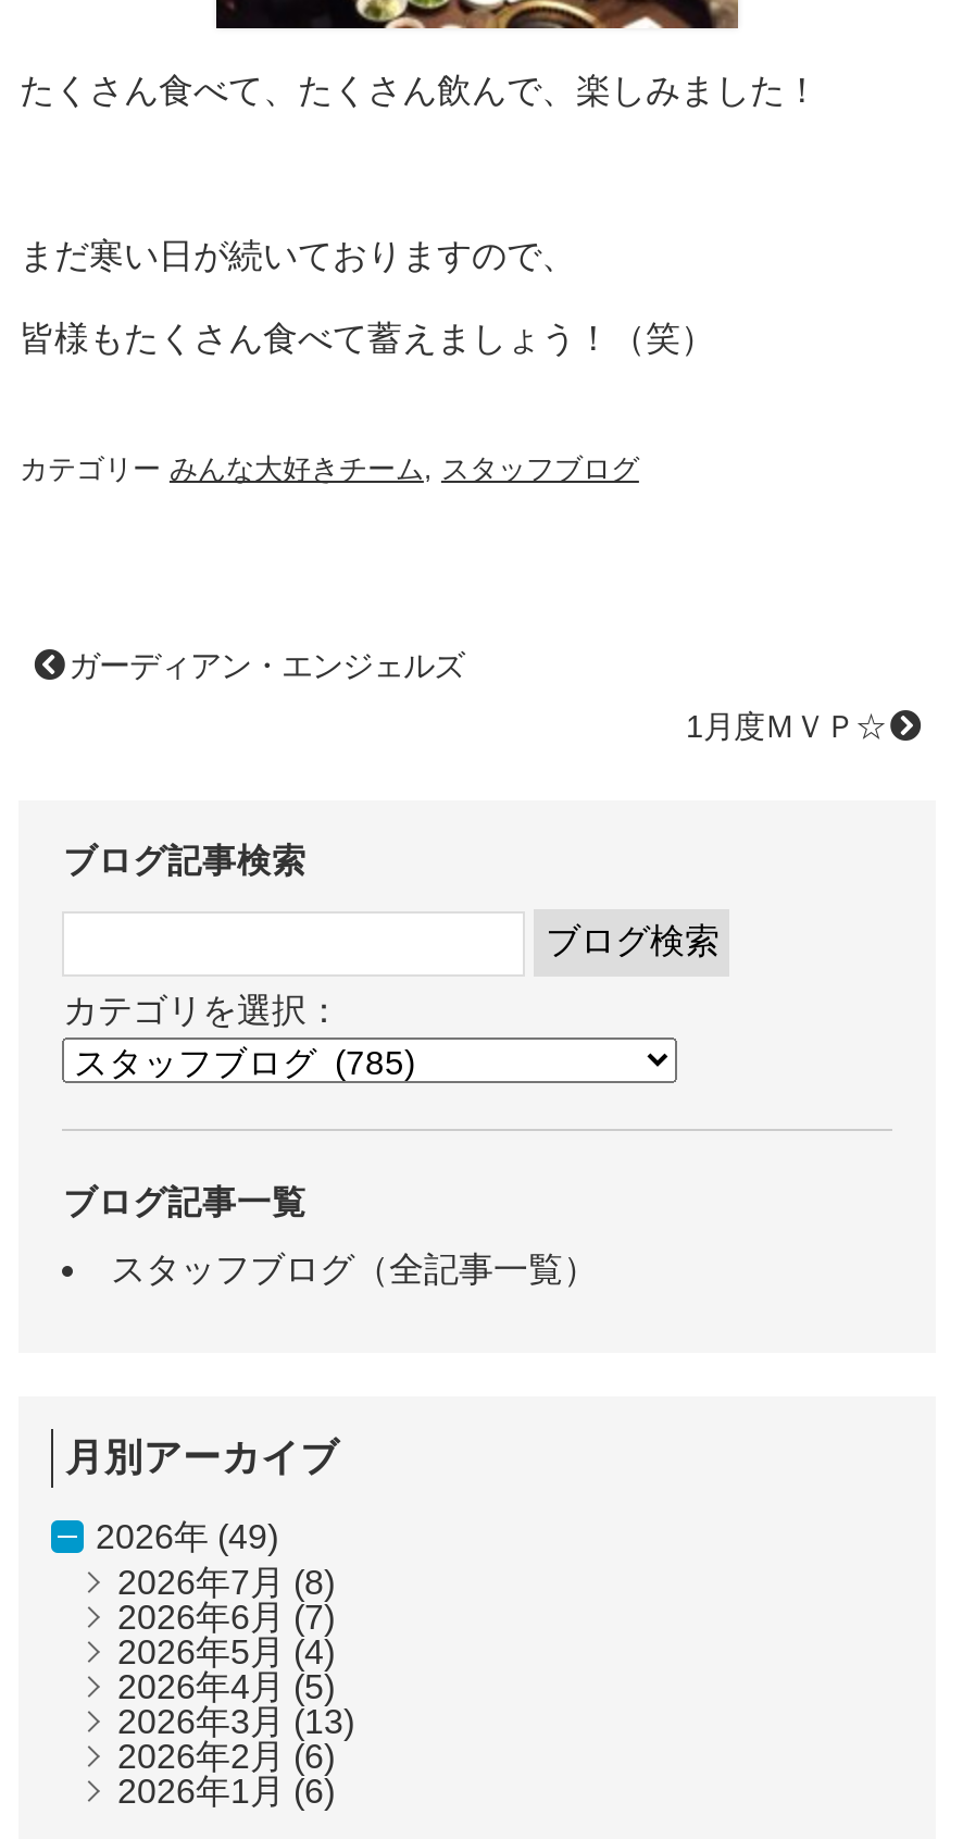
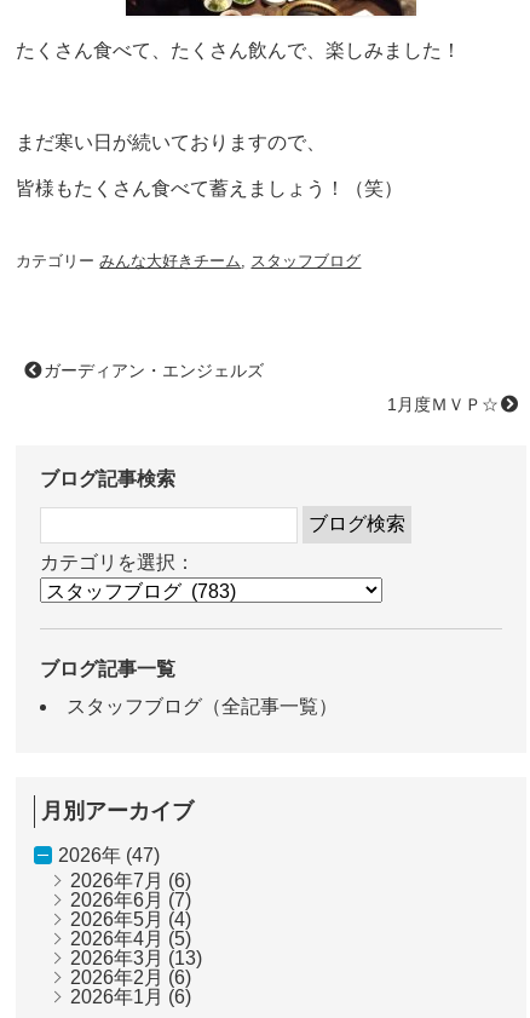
- 2026年 (49)
+ 2026年 (47)

- 2026年7月(8)
+ 2026年7月(6)
